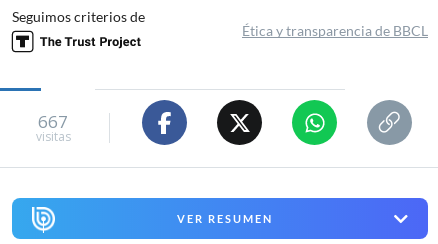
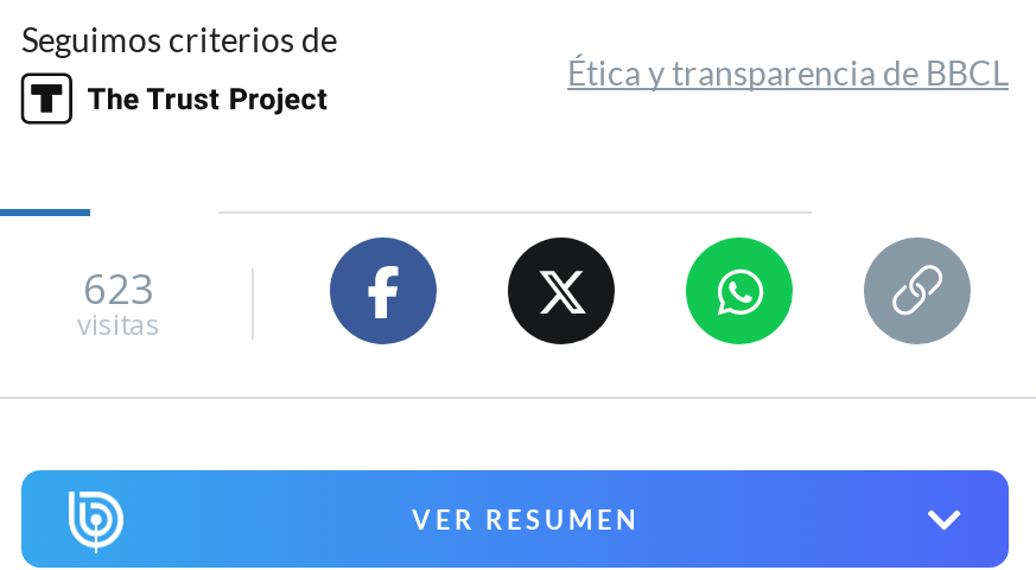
- 667
+ 623
